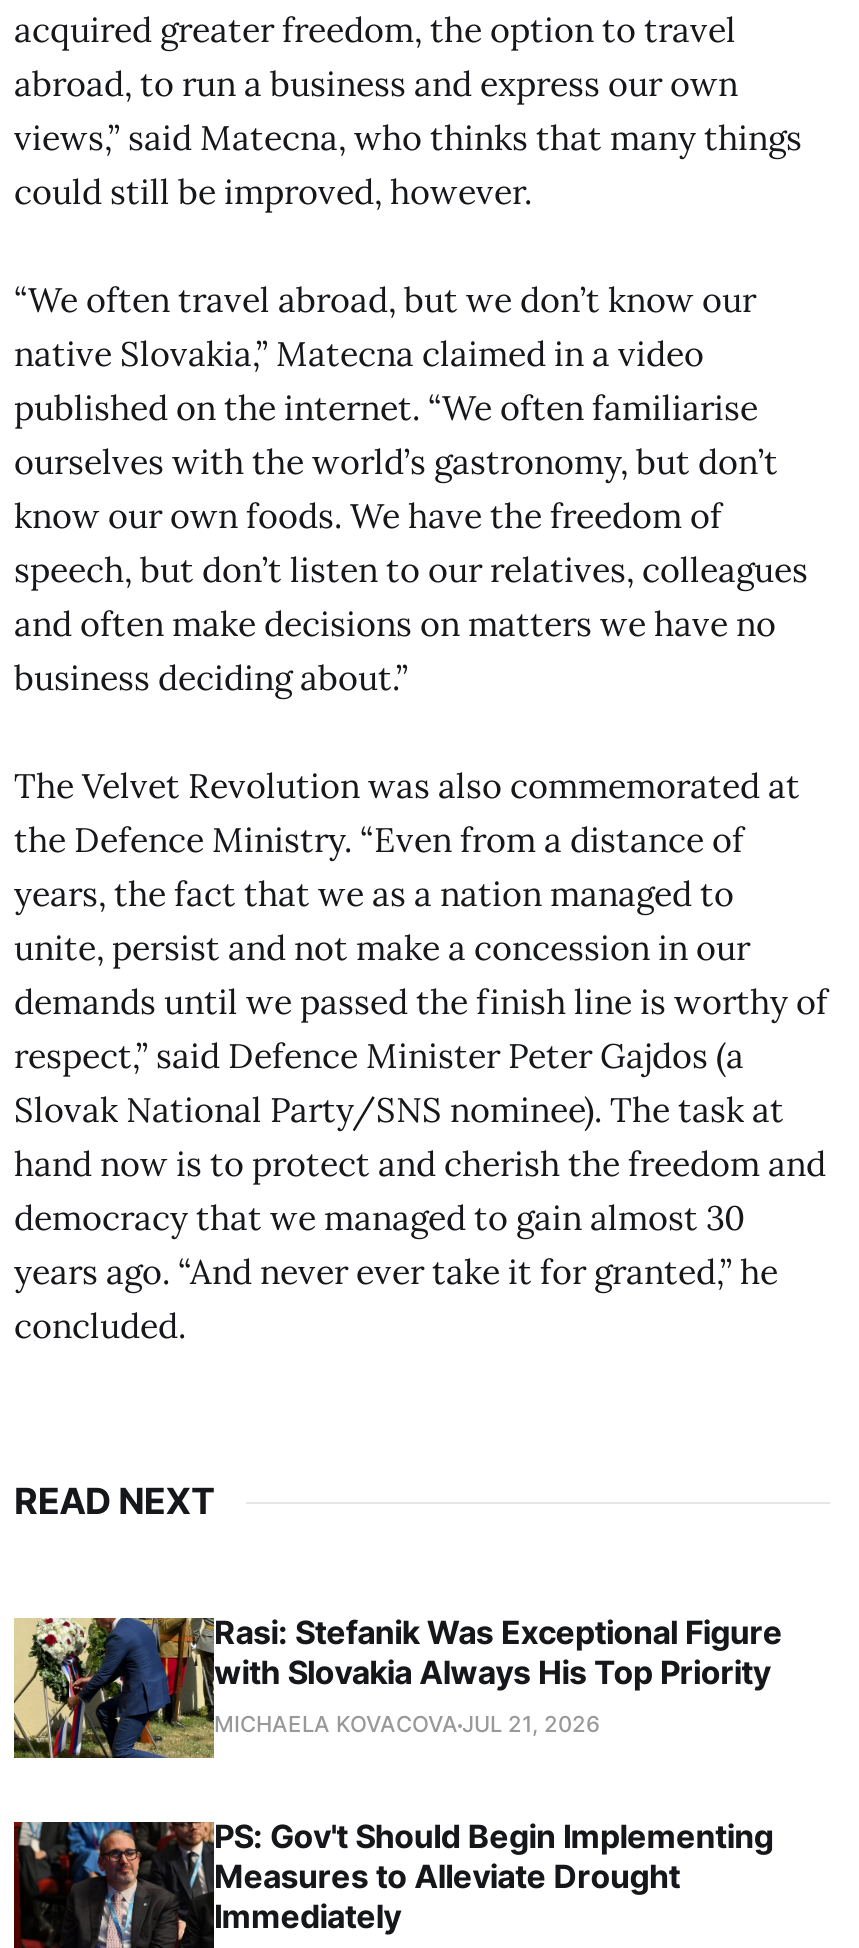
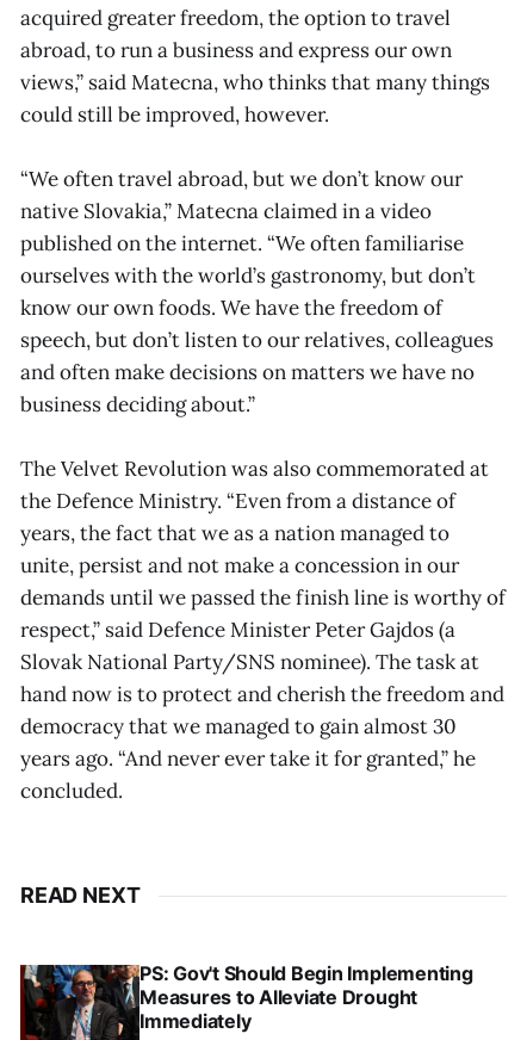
- [image]
- Rasi: Stefanik Was Exceptional Figure
- with Slovakia Always His Top Priority
- MICHAELA KOVACOVA JUL 21, 2026
